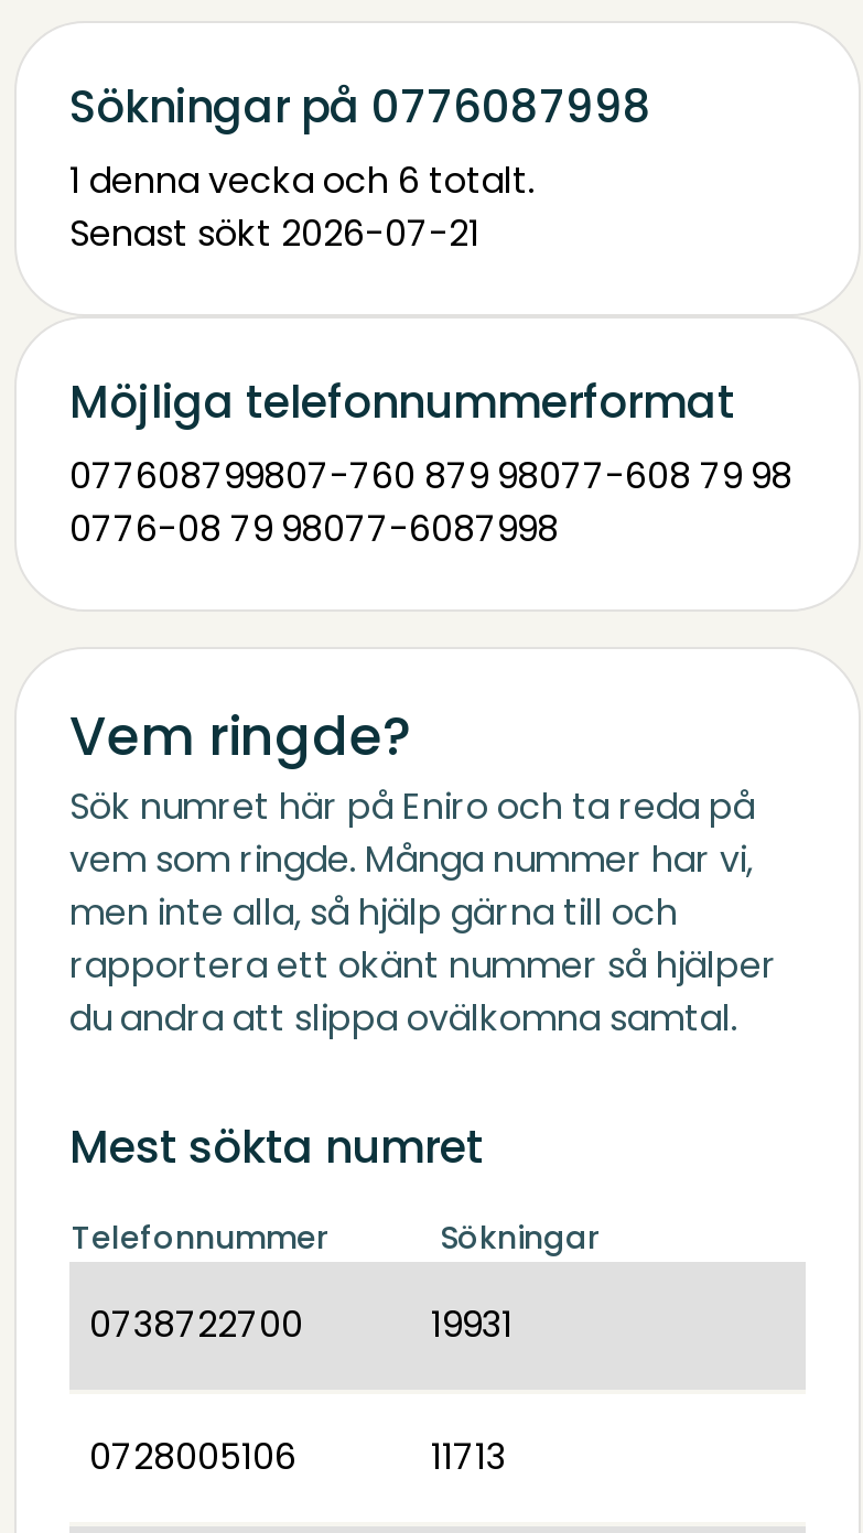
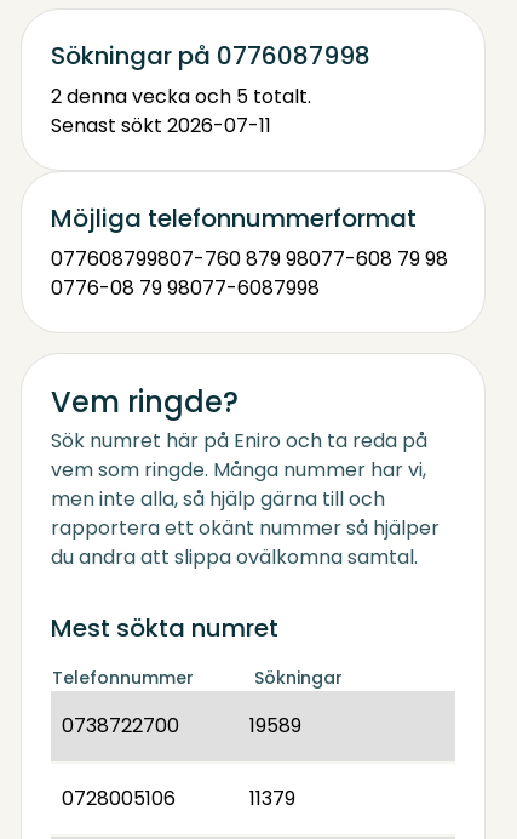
- 1 denna vecka och 6 totalt.
+ 2 denna vecka och 5 totalt.

- Senast sökt 2026-07-21
+ Senast sökt 2026-07-11

- 19931
+ 19589

- 11713
+ 11379
